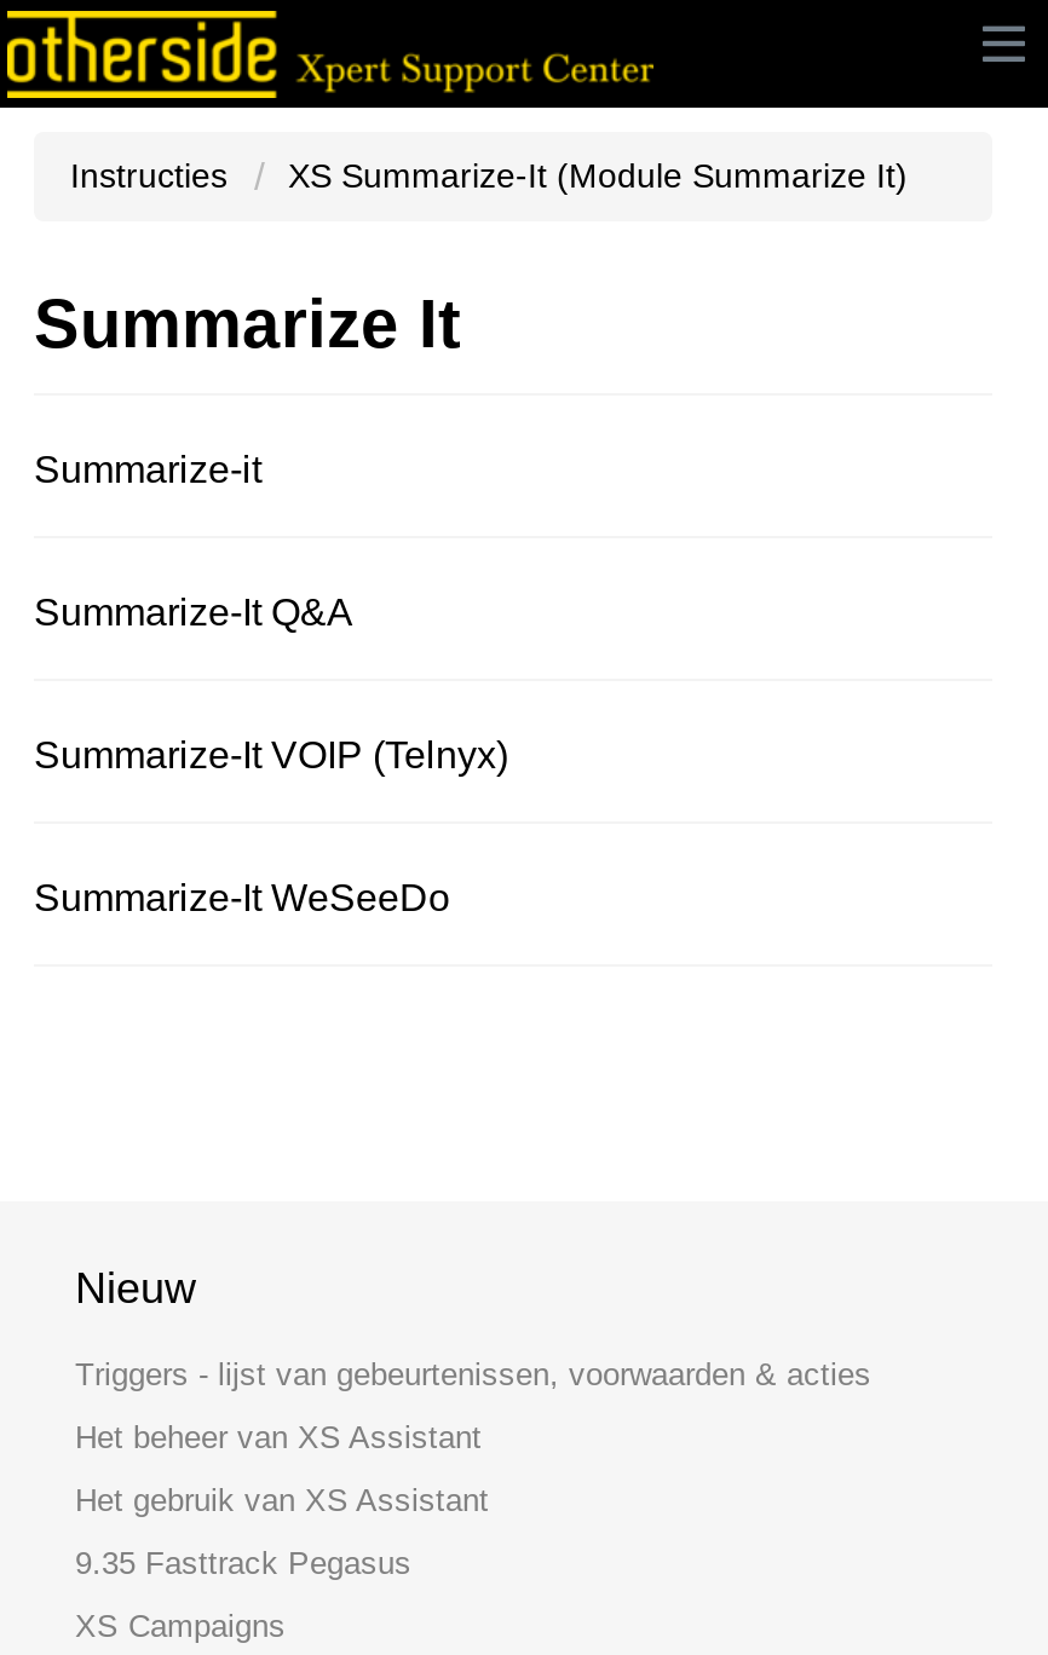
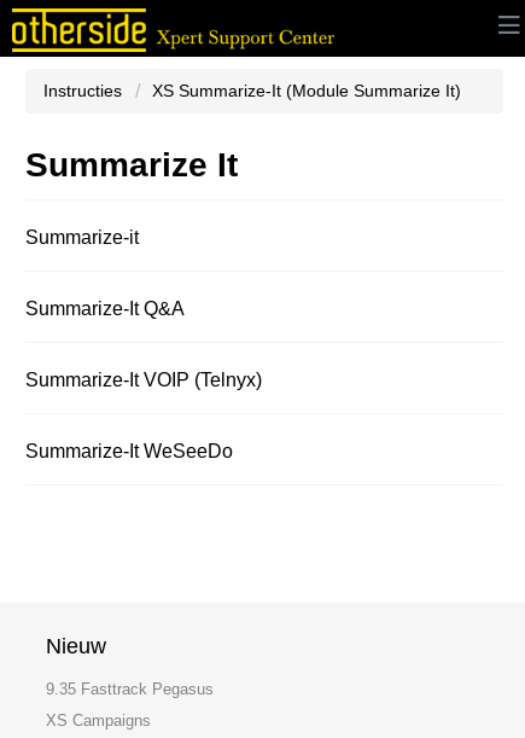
- Triggers - lijst van gebeurtenissen, voorwaarden & acties
- Het beheer van XS Assistant
- Het gebruik van XS Assistant
